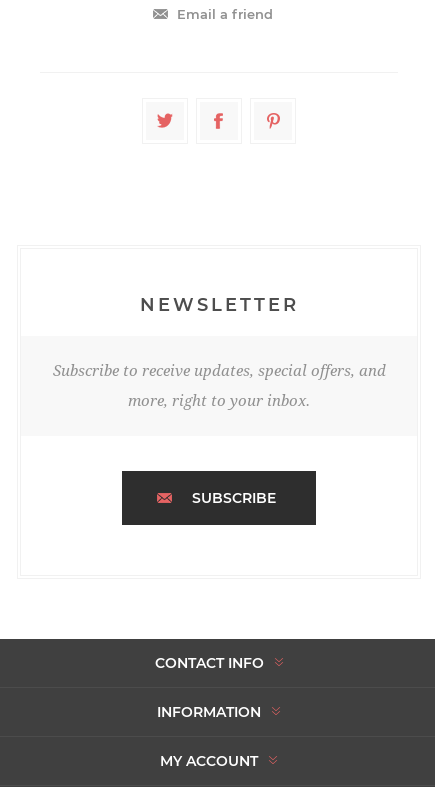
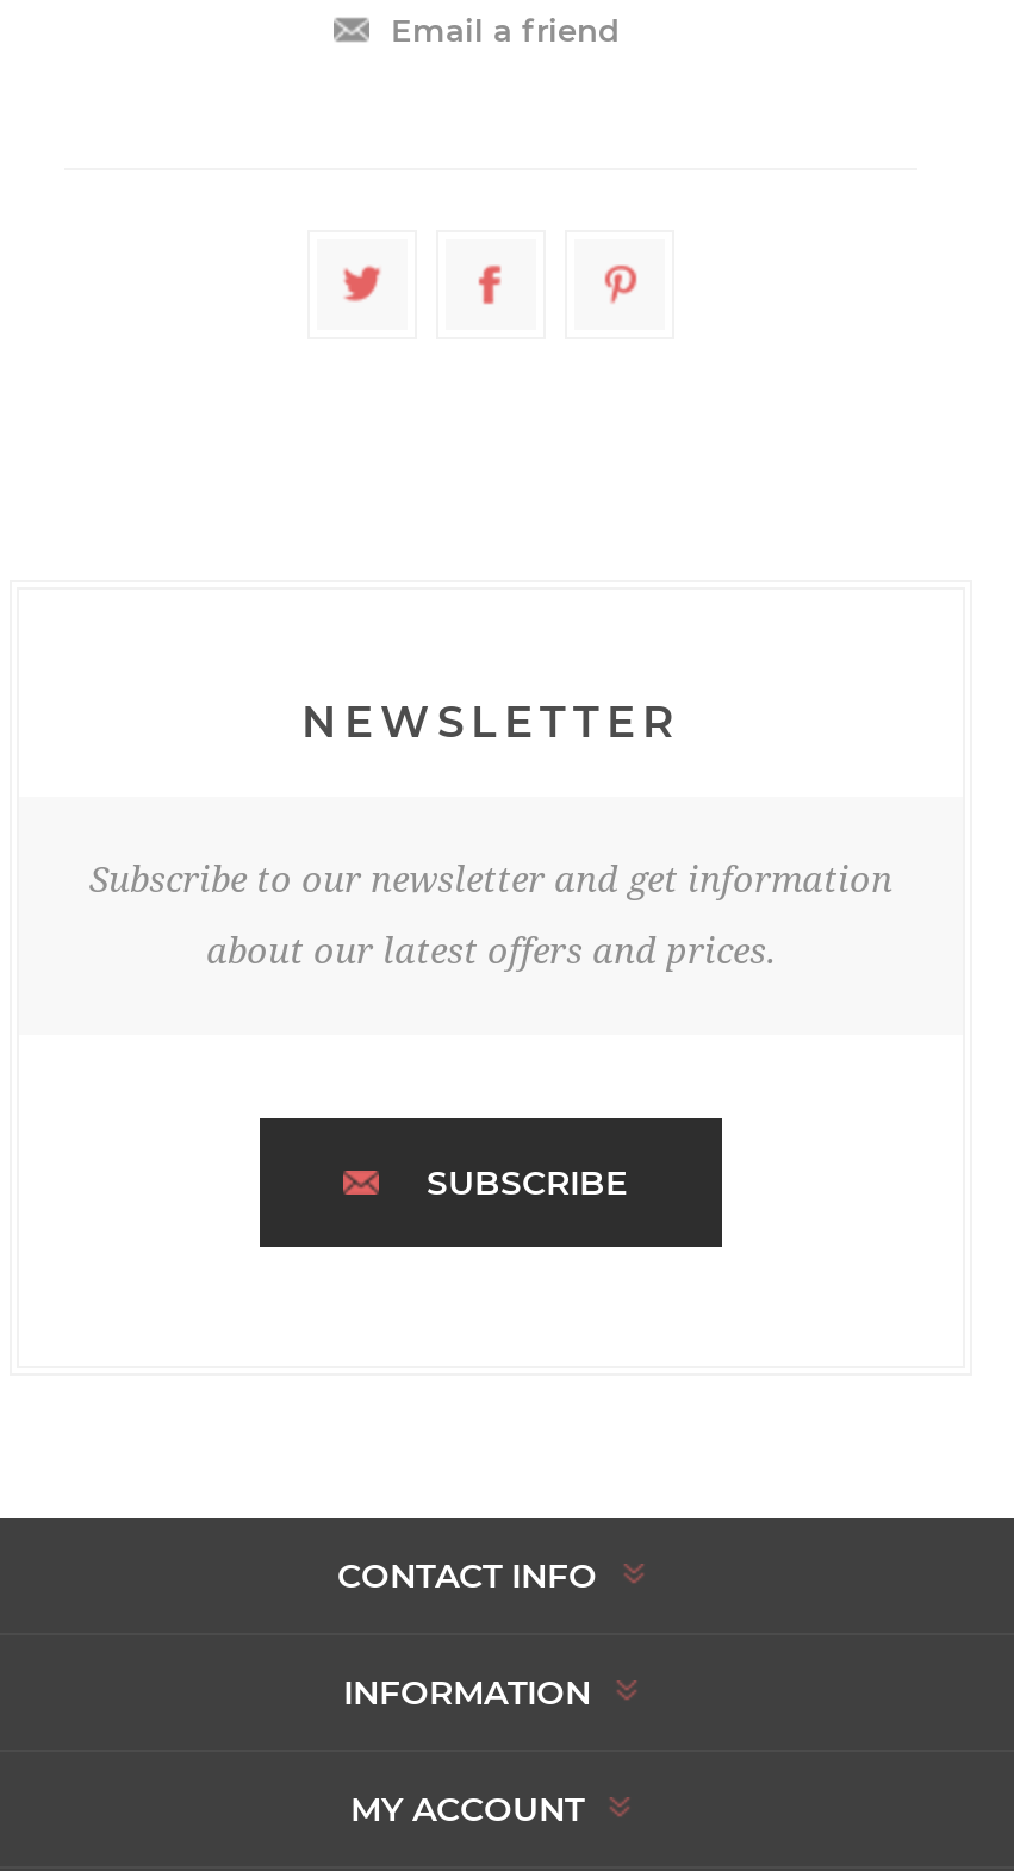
- Subscribe to receive updates, special offers, and
+ Subscribe to our newsletter and get information

- more, right to your inbox.
+ about our latest offers and prices.
